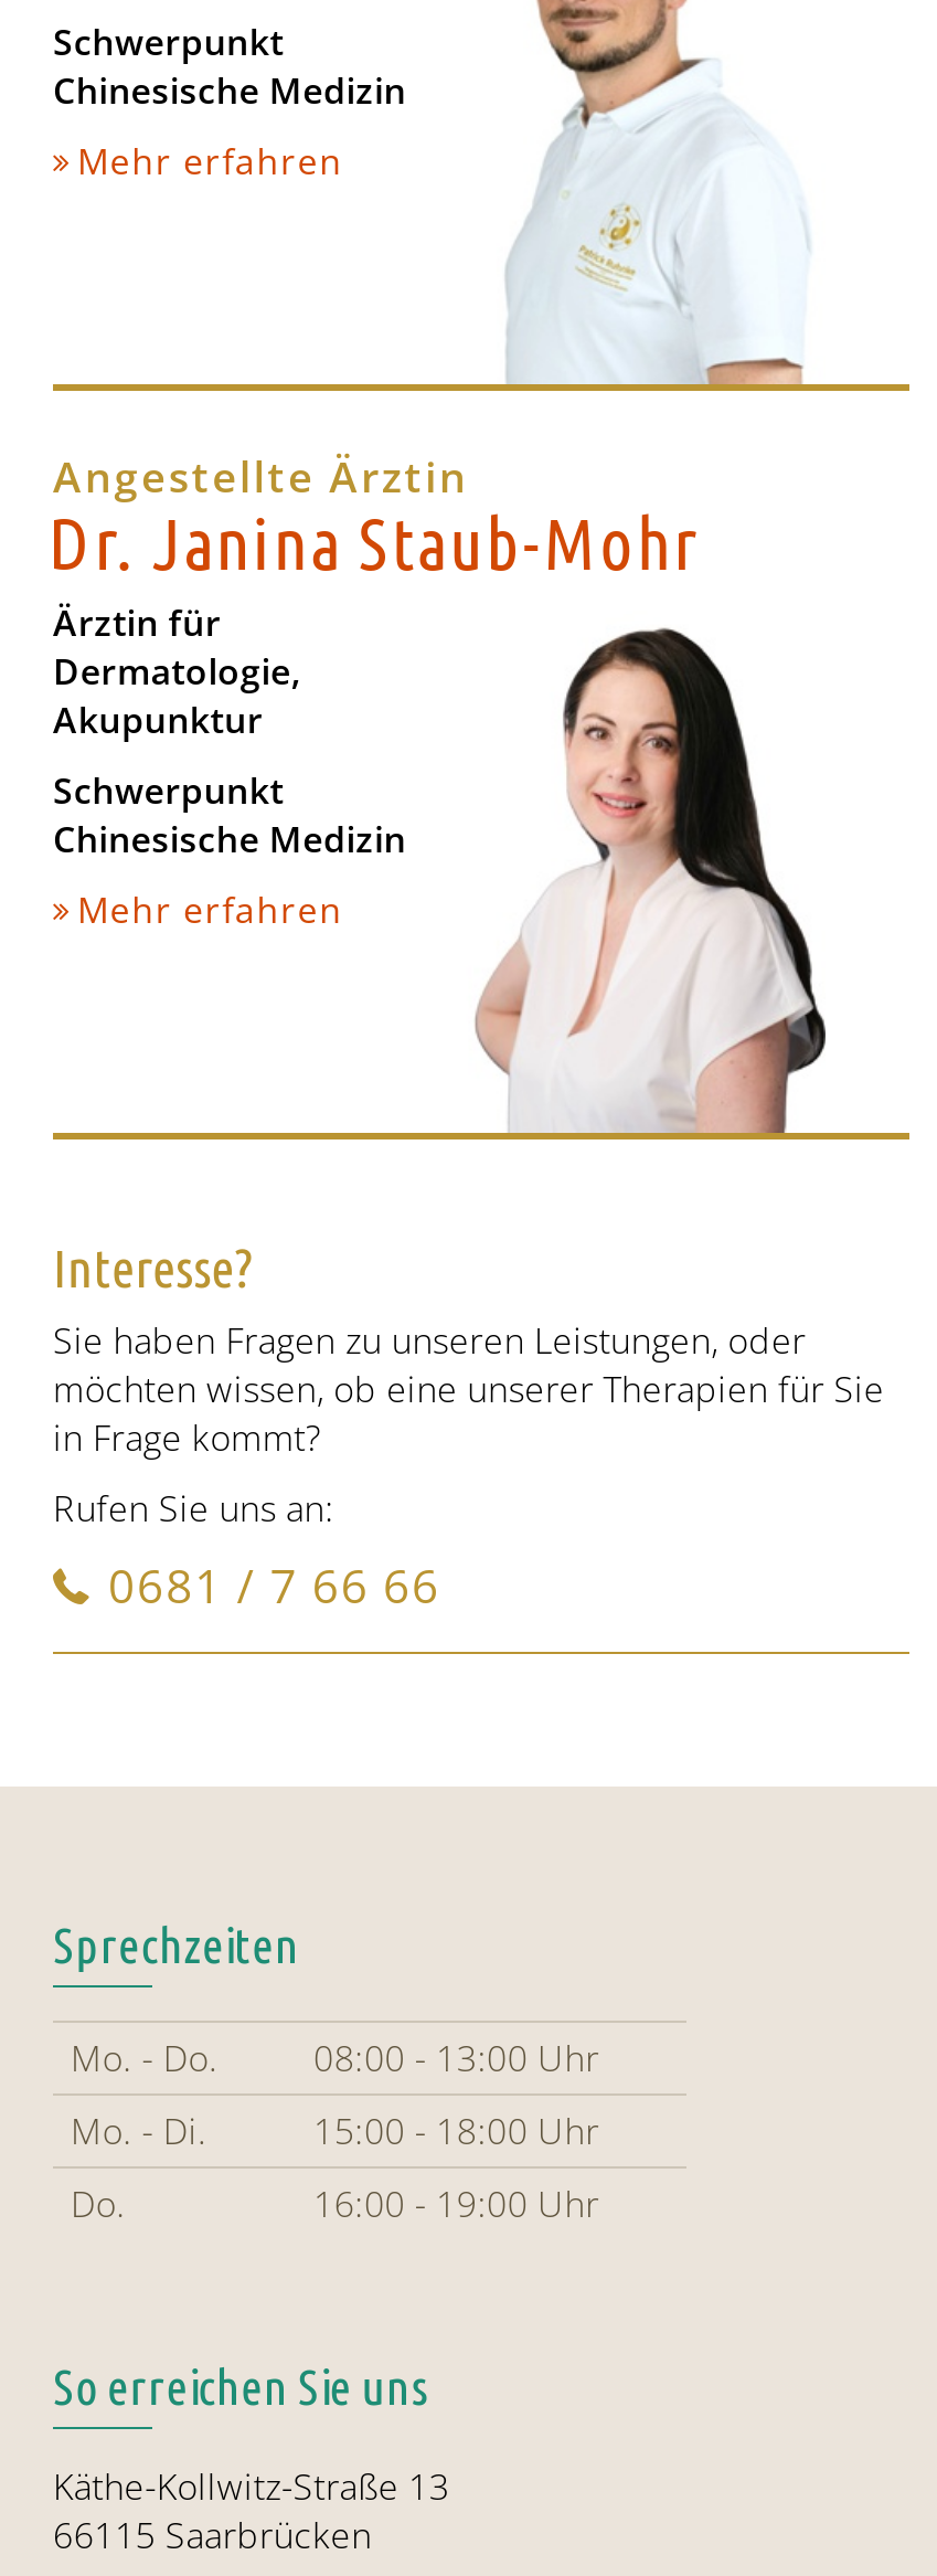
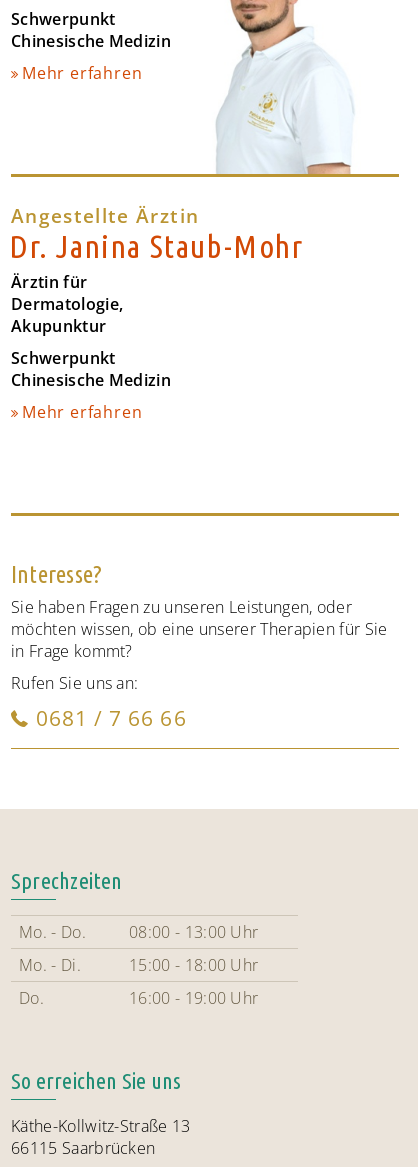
- [image]
